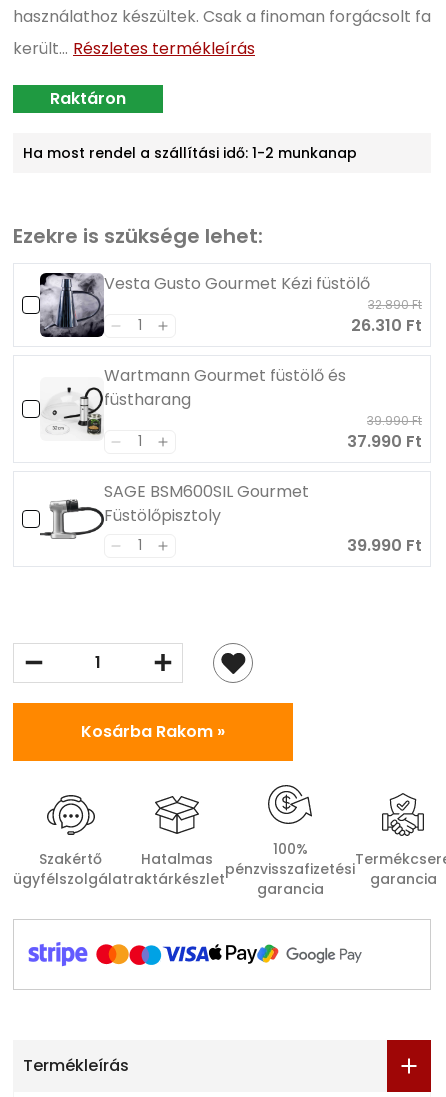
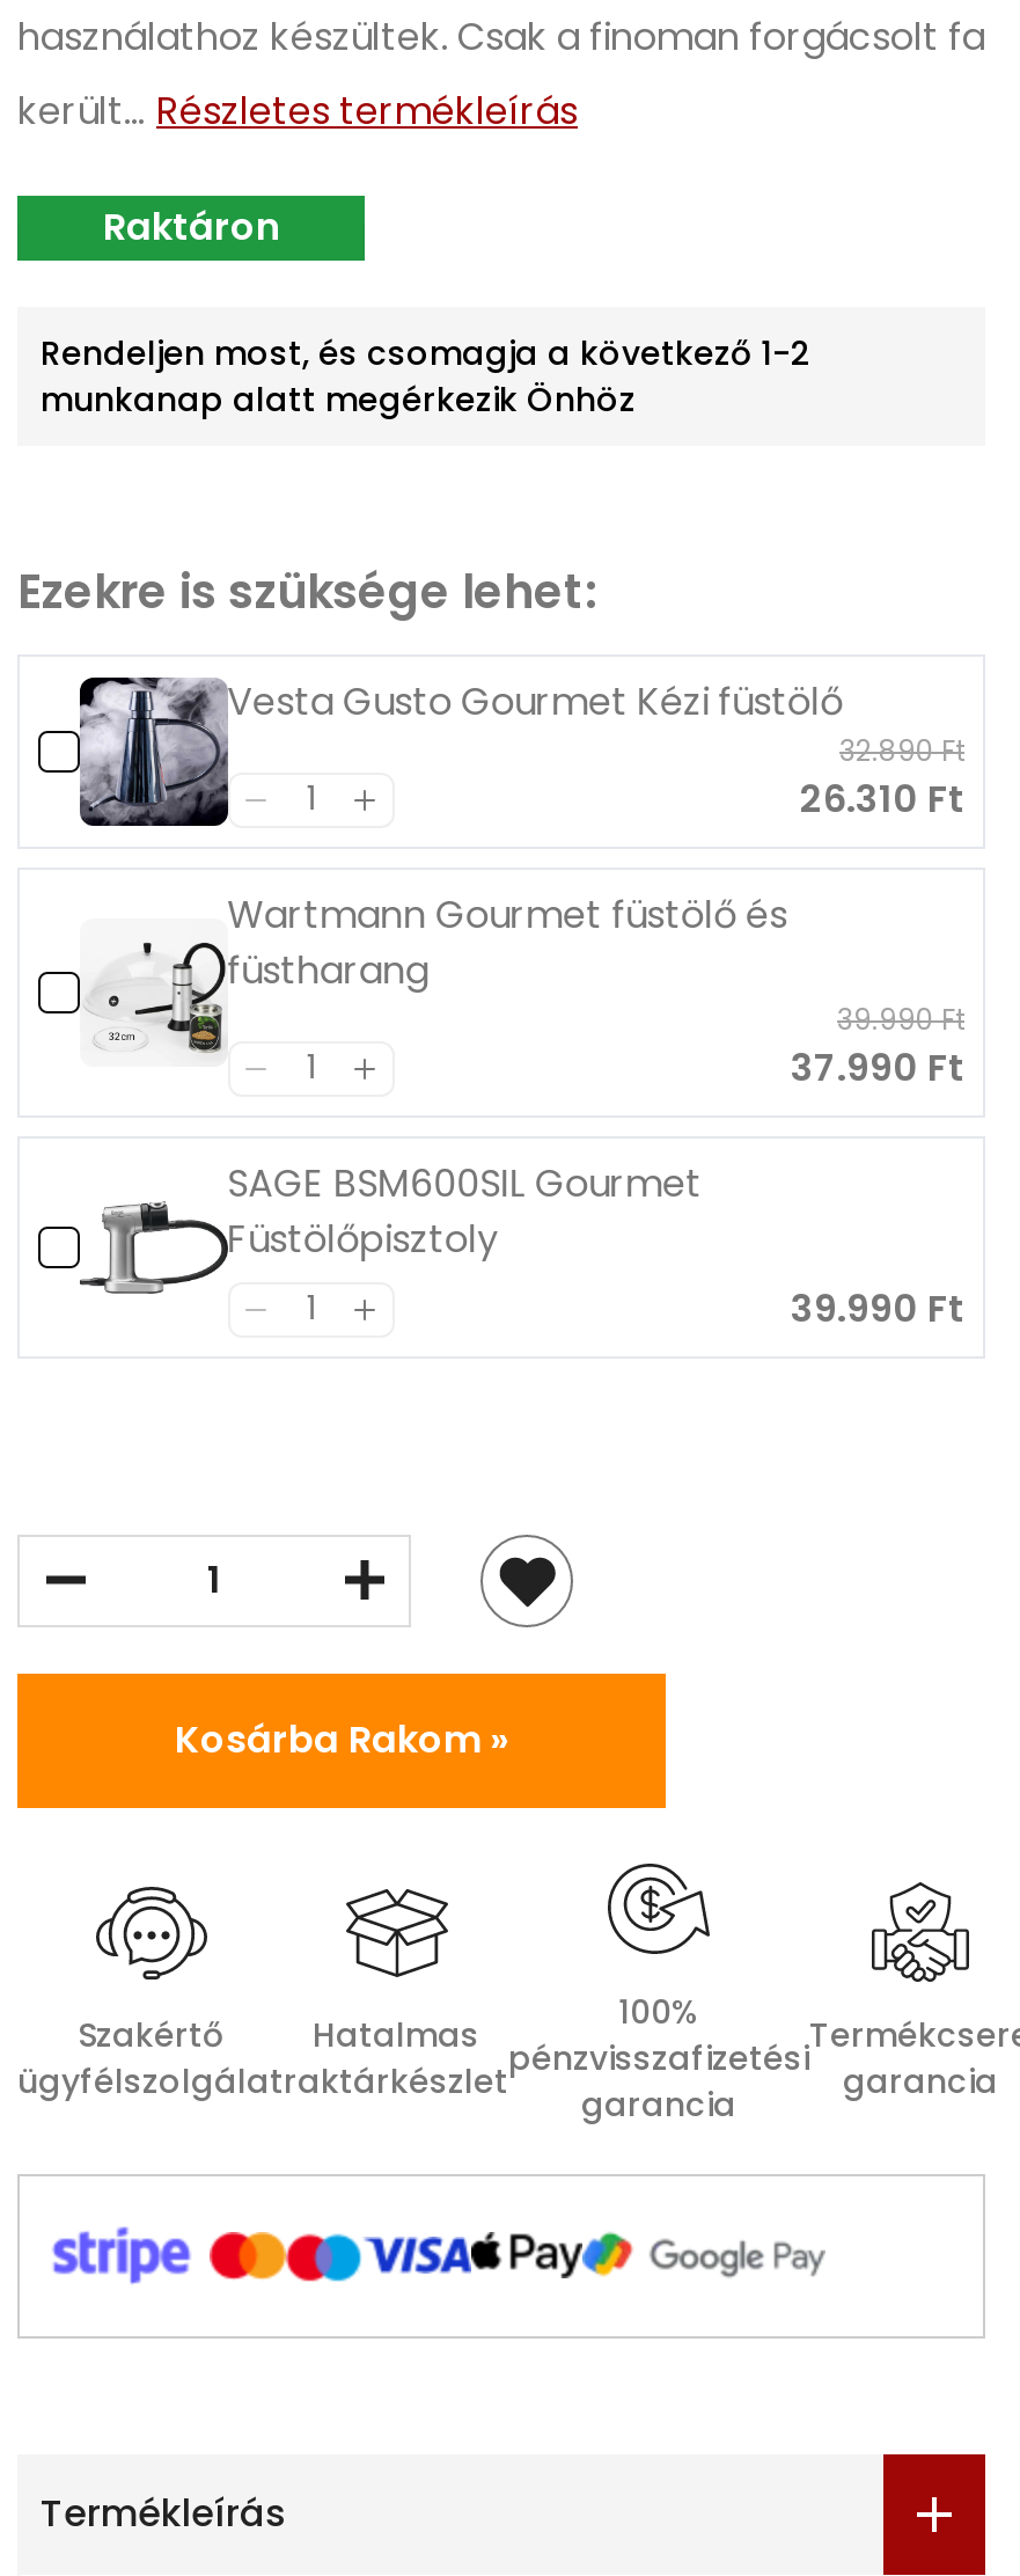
- Ha most rendel a szállítási idő: 1-2 munkanap
+ Rendeljen most, és csomagja a következő 1-2
+ munkanap alatt megérkezik Önhöz
